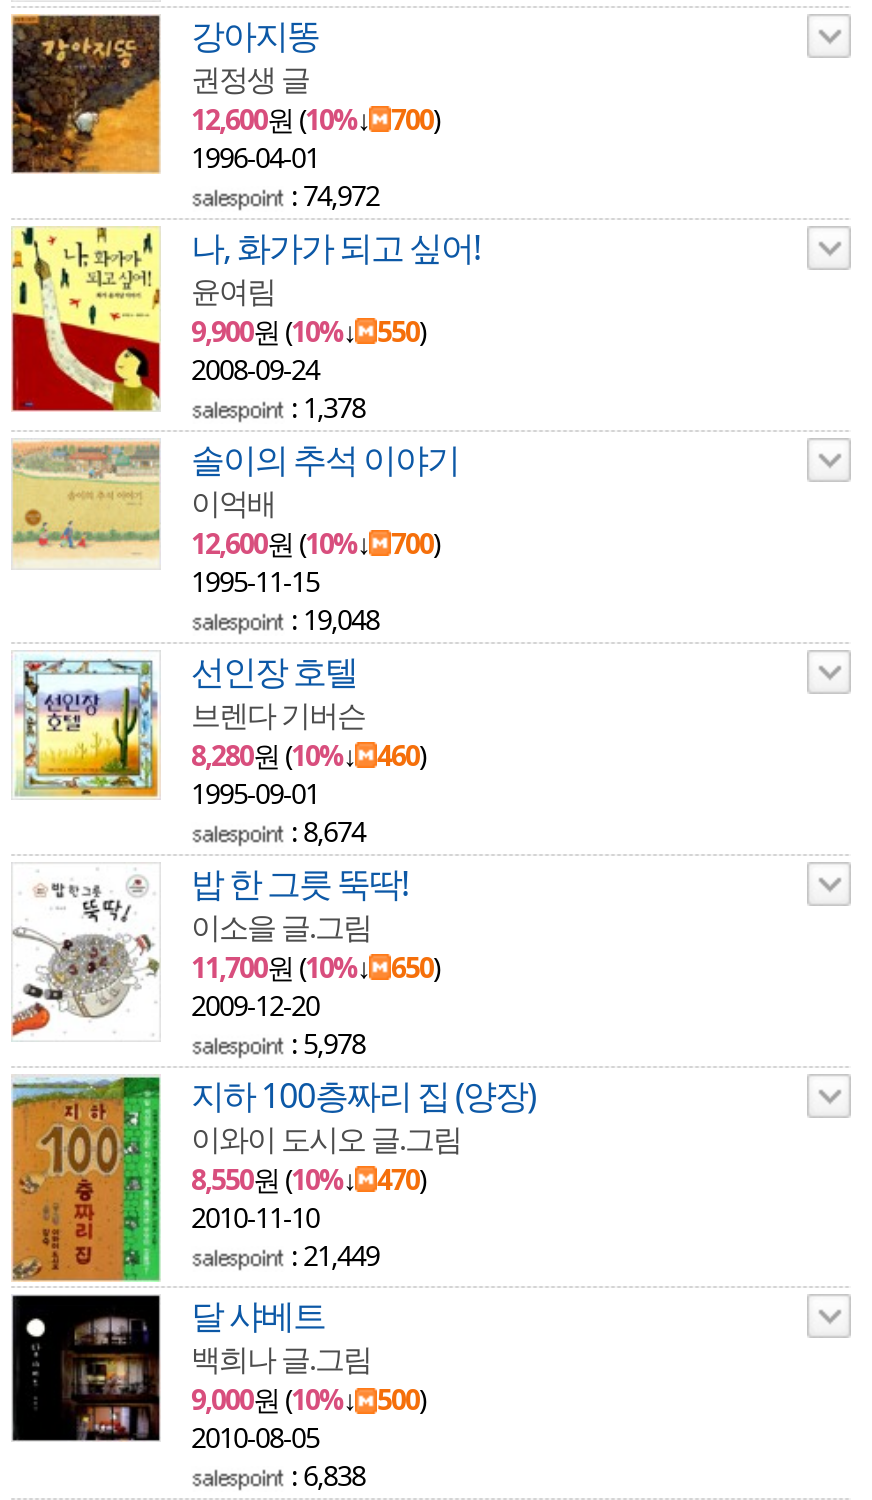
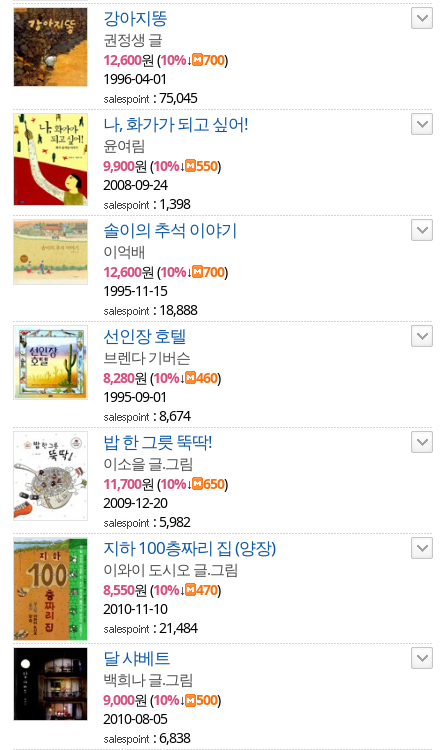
- : 74,972
+ : 75,045

- : 1,378
+ : 1,398

- : 19,048
+ : 18,888

- : 5,978
+ : 5,982

- : 21,449
+ : 21,484
